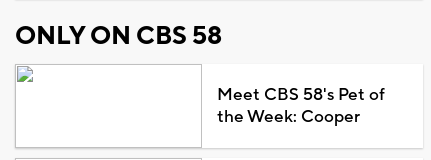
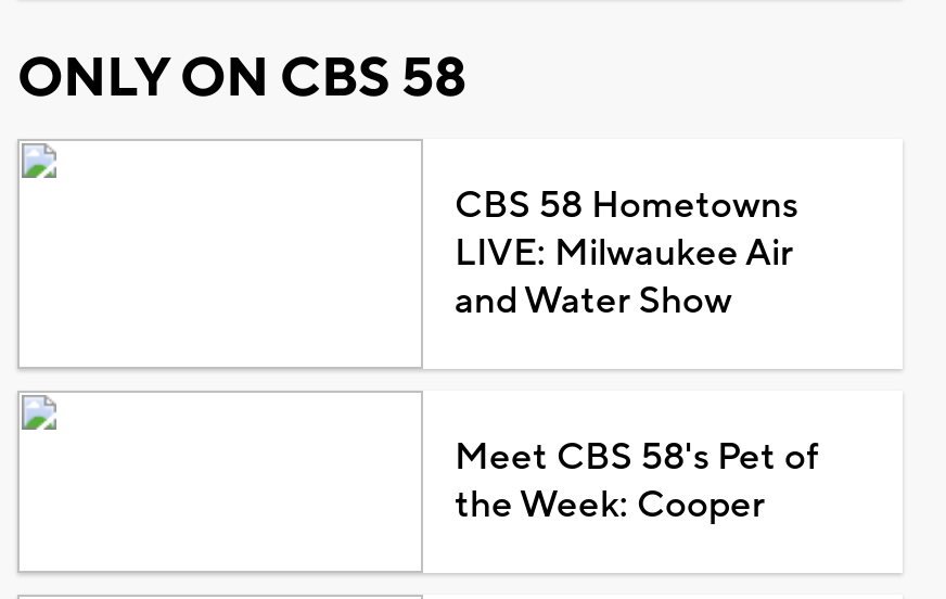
+ CBS 58 Hometowns
+ LIVE: Milwaukee Air
+ and Water Show
